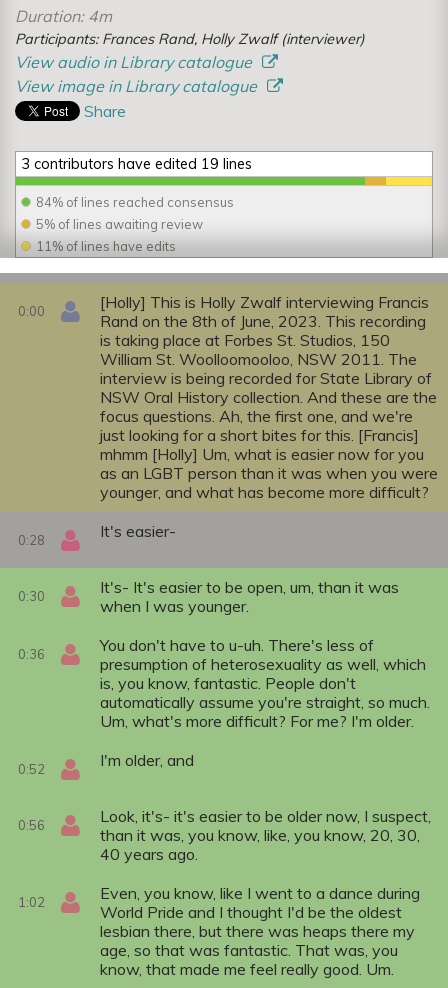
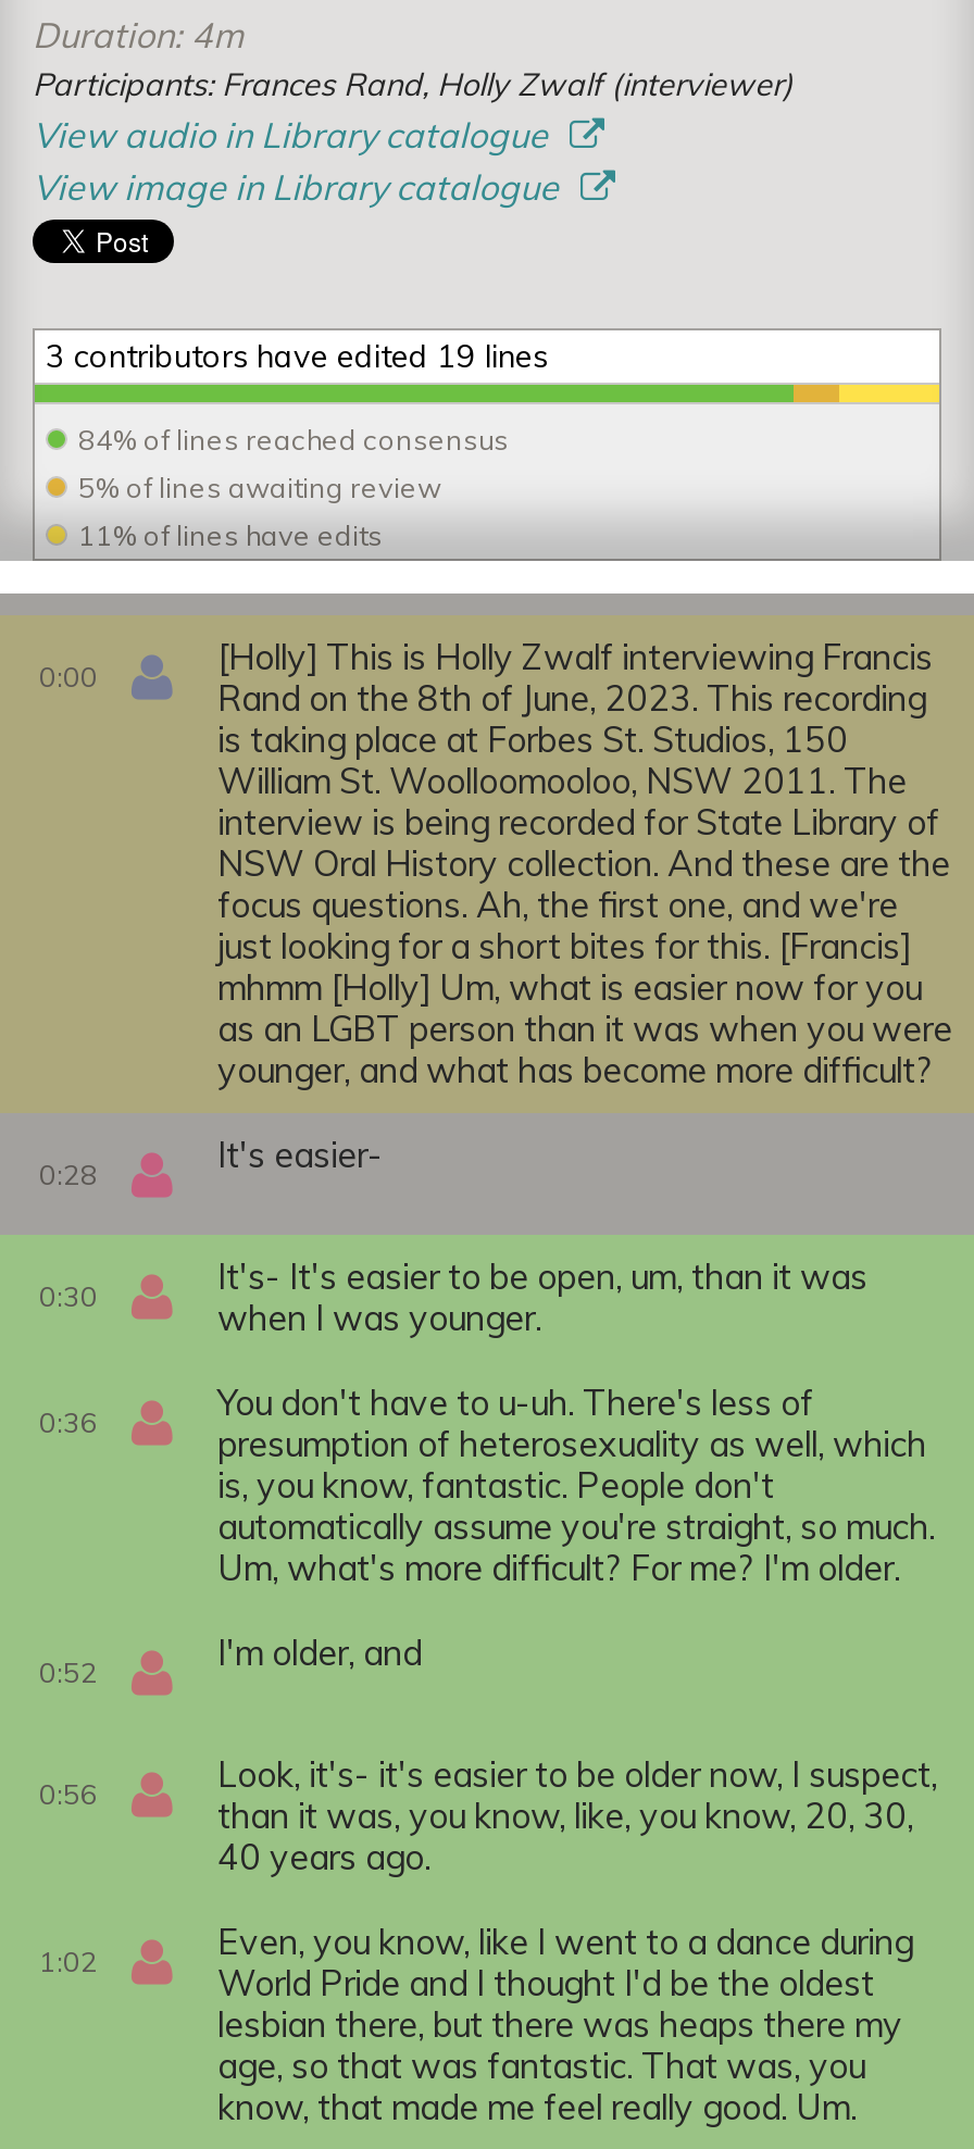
- Share
